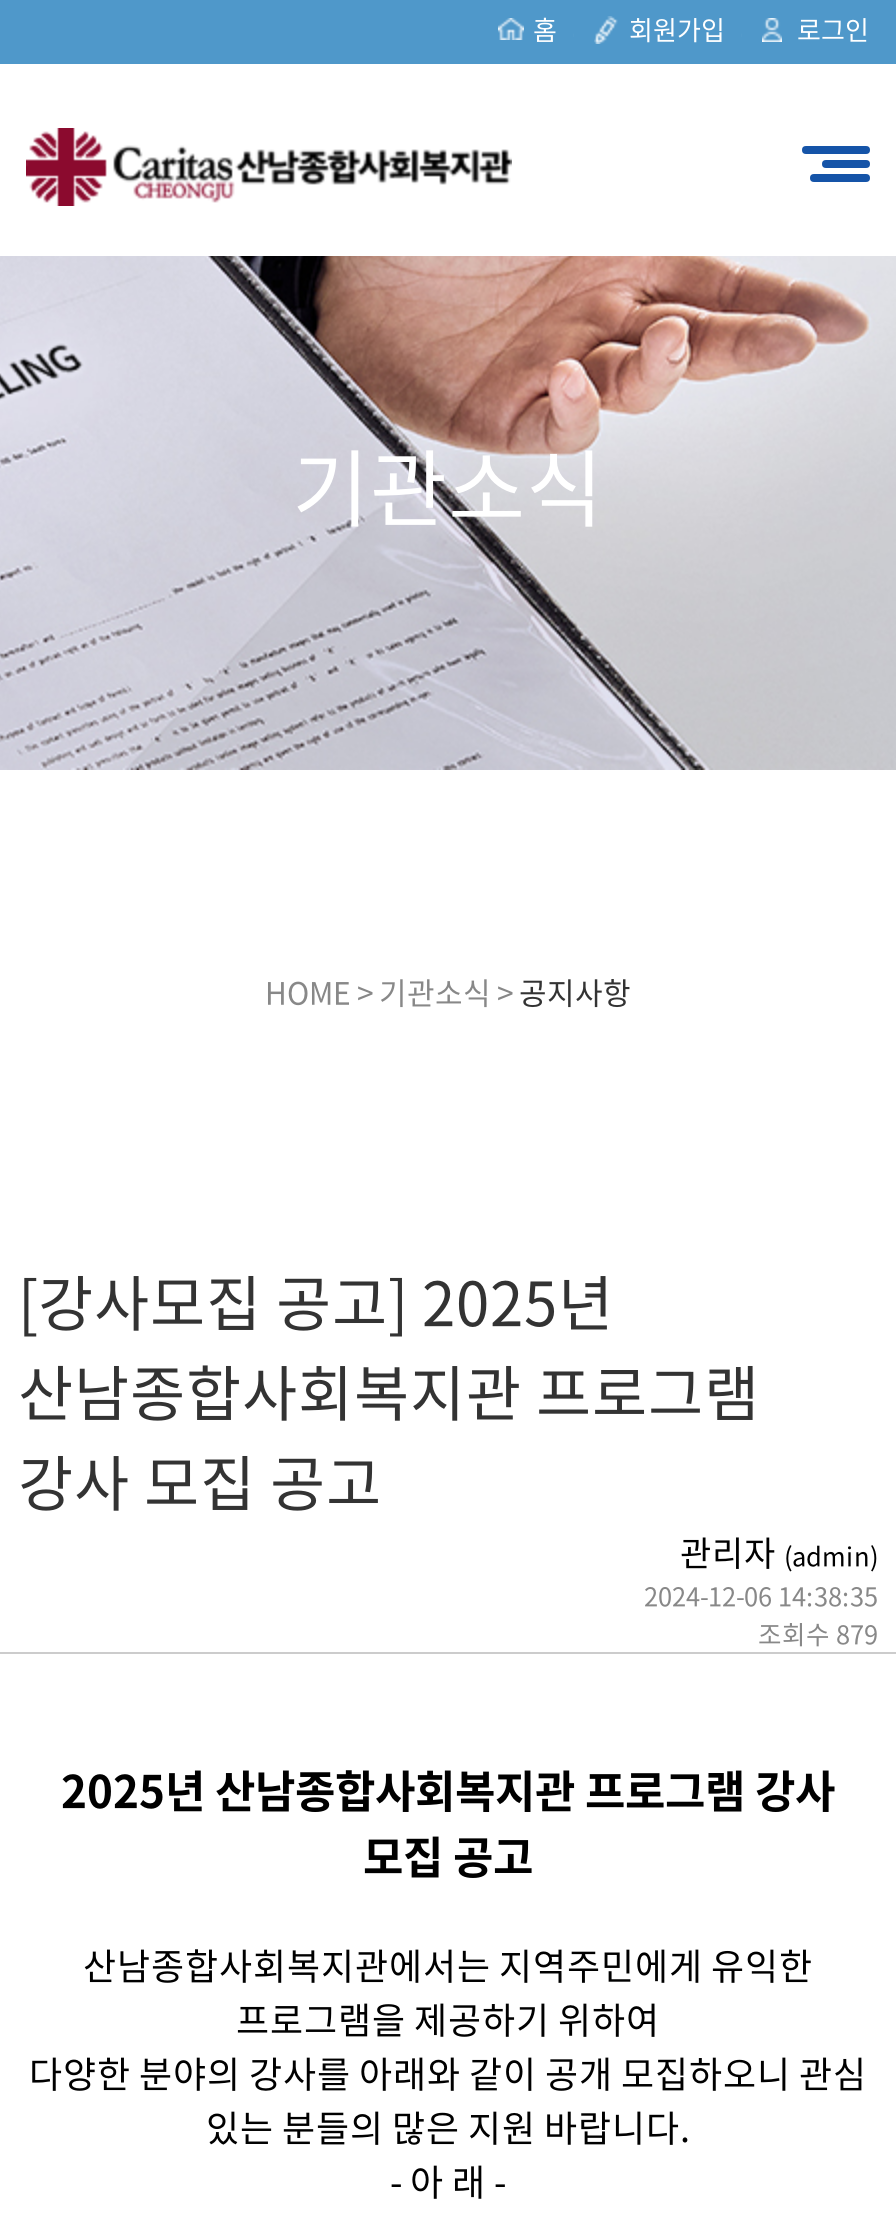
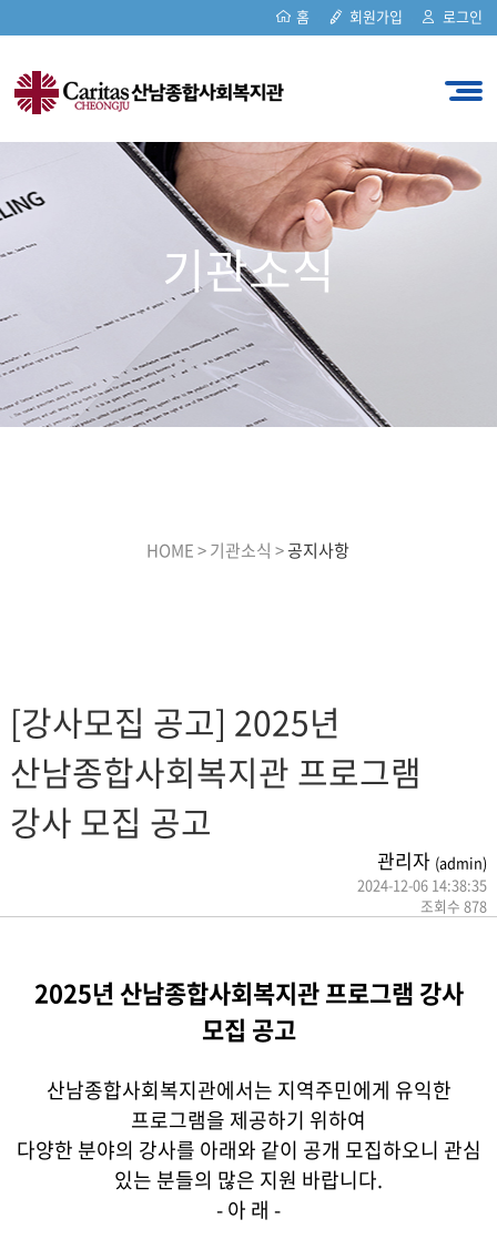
- 조회수 879
+ 조회수 878
